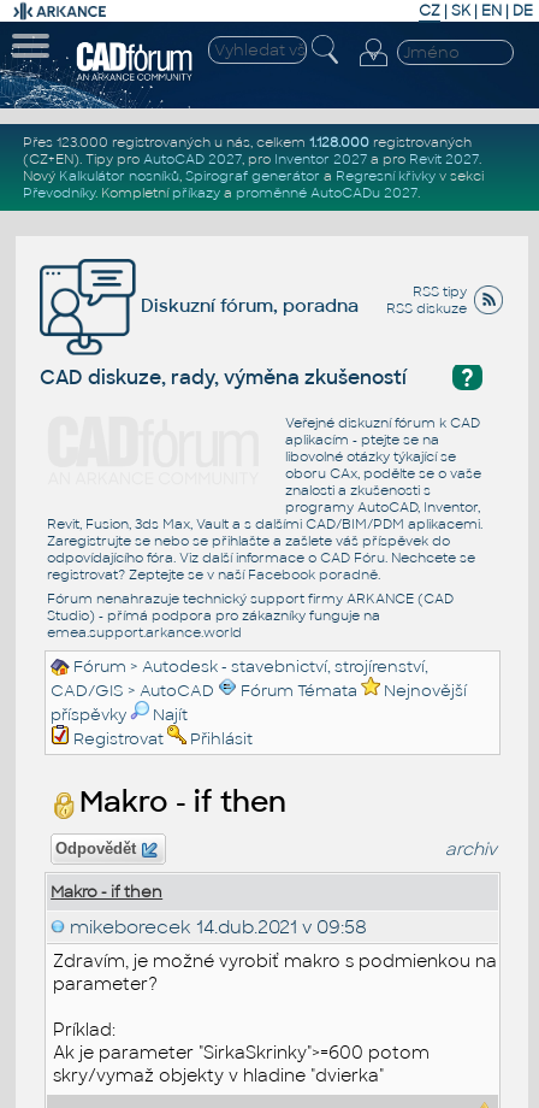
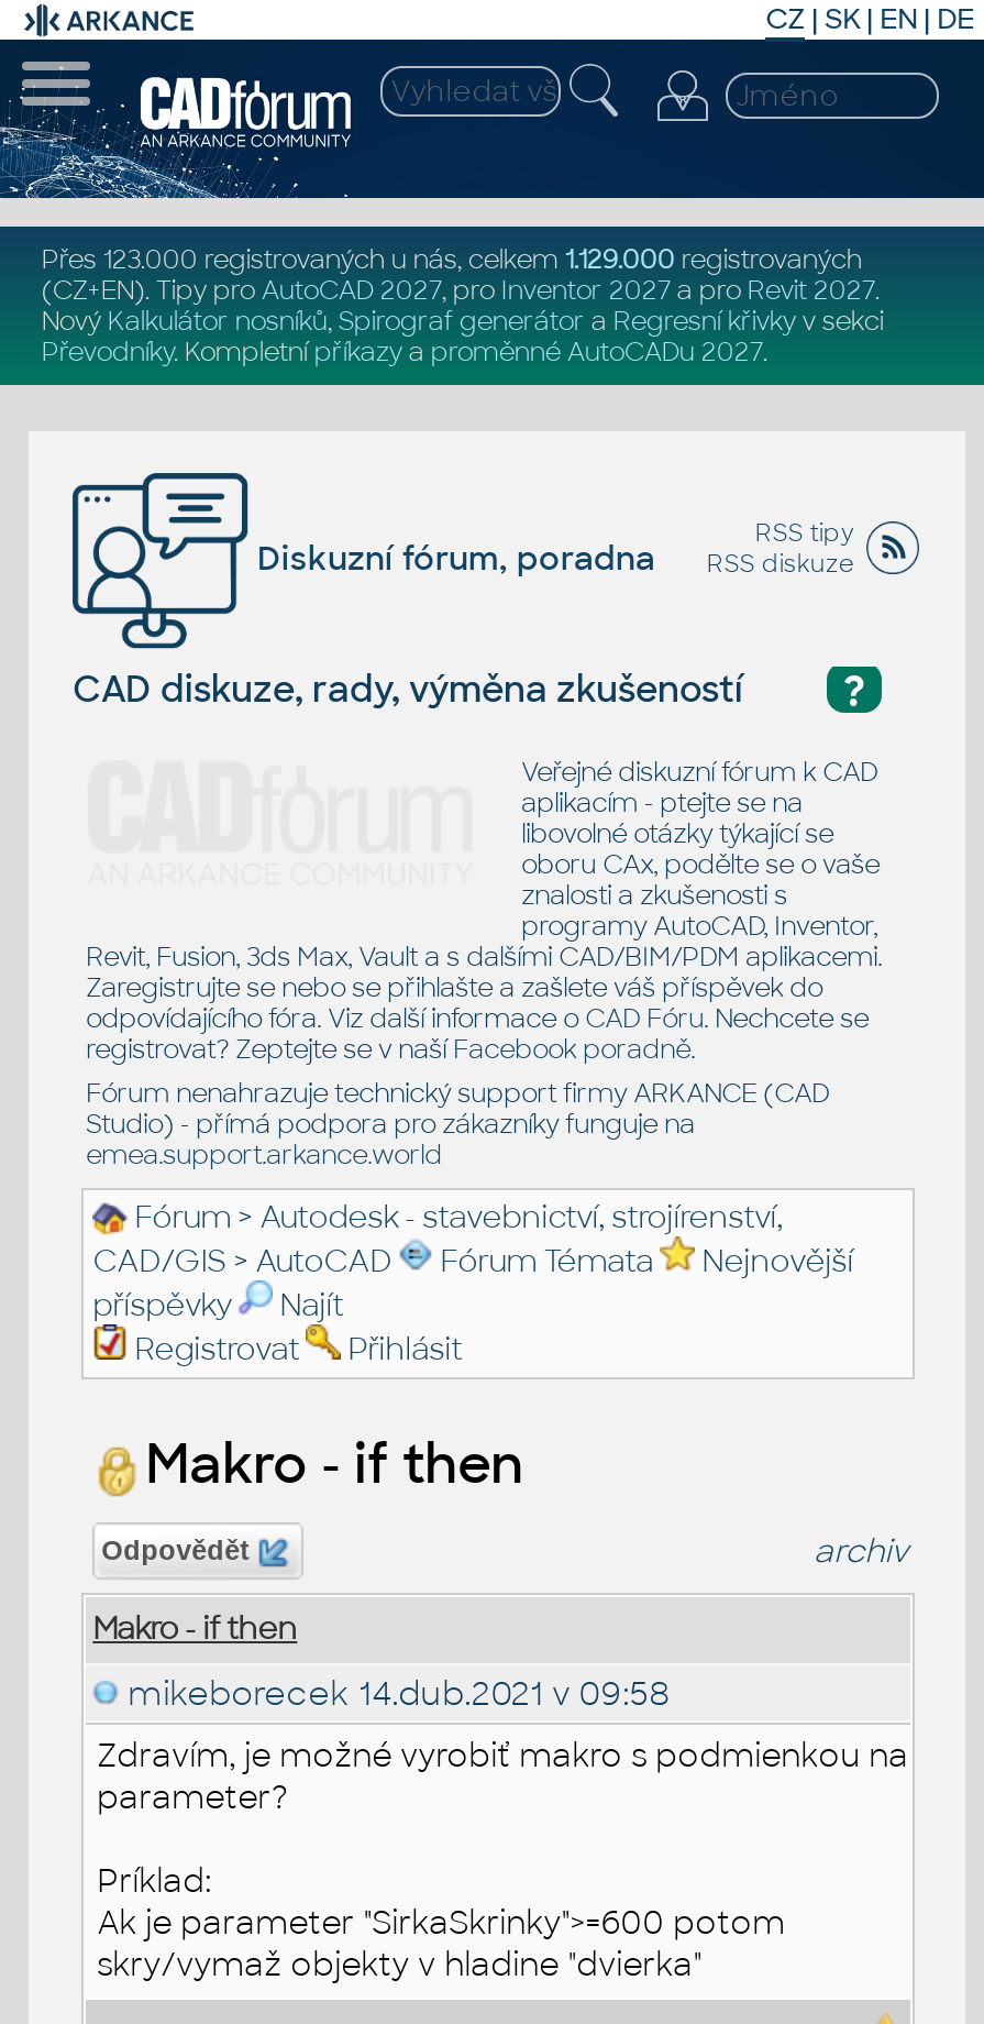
- Přes 123.000 registrovaných u nás, celkem 1.128.000 registrovaných
+ Přes 123.000 registrovaných u nás, celkem 1.129.000 registrovaných
